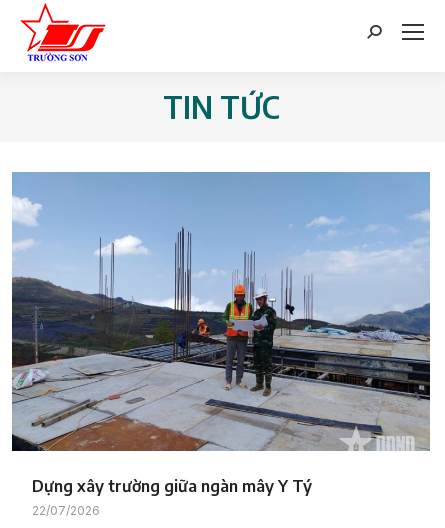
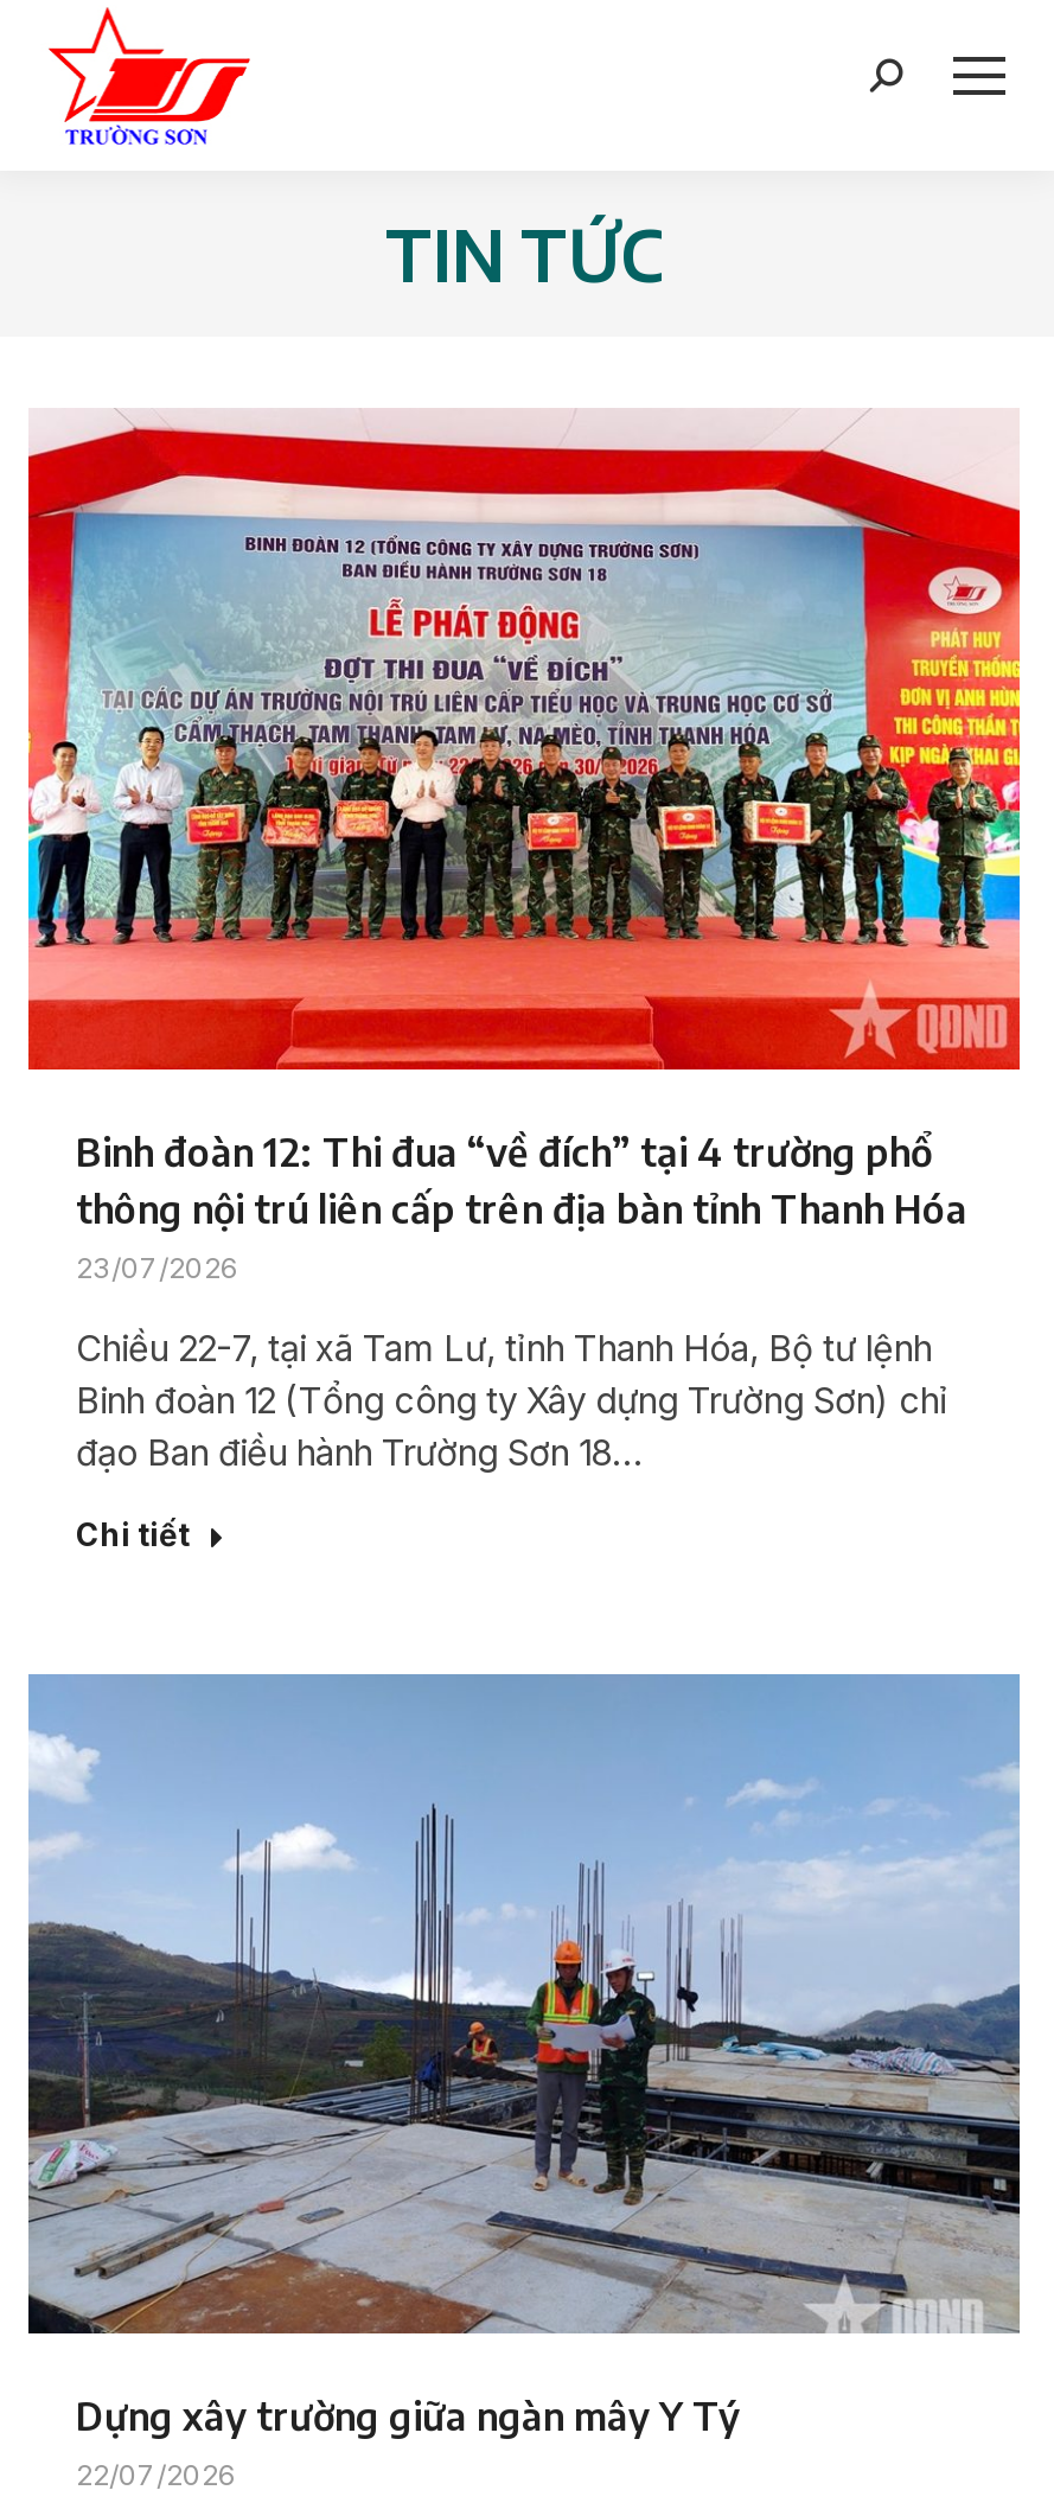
+ [image]
+ Binh đoàn 12: Thi đua “về đích” tại 4 trường phổ
+ thông nội trú liên cấp trên địa bàn tỉnh Thanh Hóa
+ 23/07/2026
+ Chiều 22-7, tại xã Tam Lư, tỉnh Thanh Hóa, Bộ tư lệnh
+ Binh đoàn 12 (Tổng công ty Xây dựng Trường Sơn) chỉ
+ đạo Ban điều hành Trường Sơn 18…
+ Chi tiết
